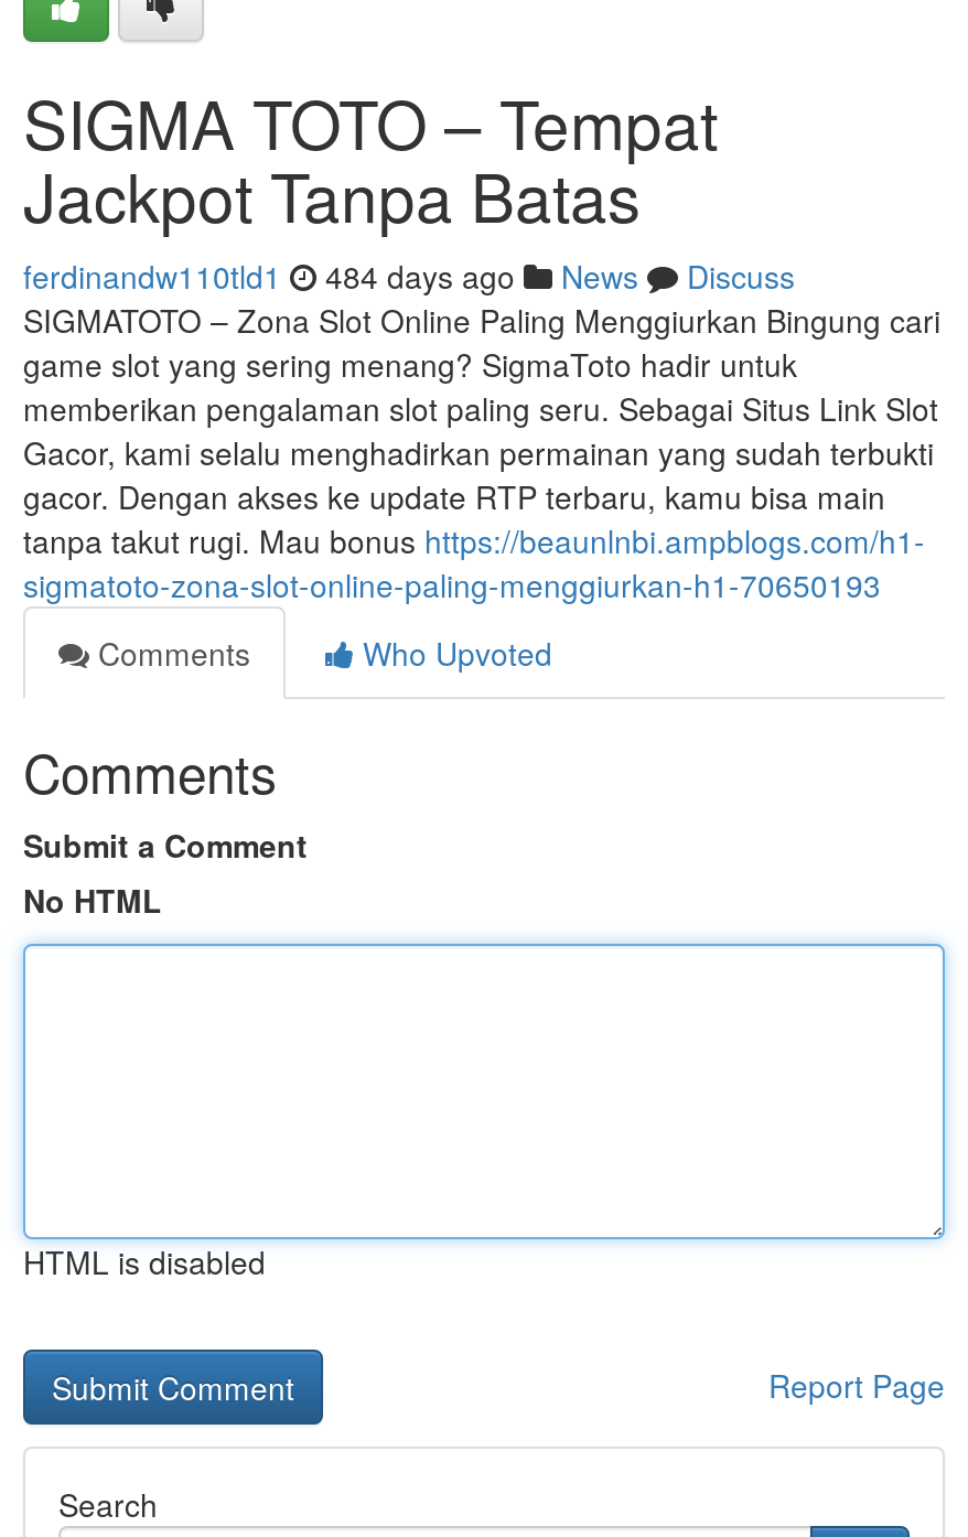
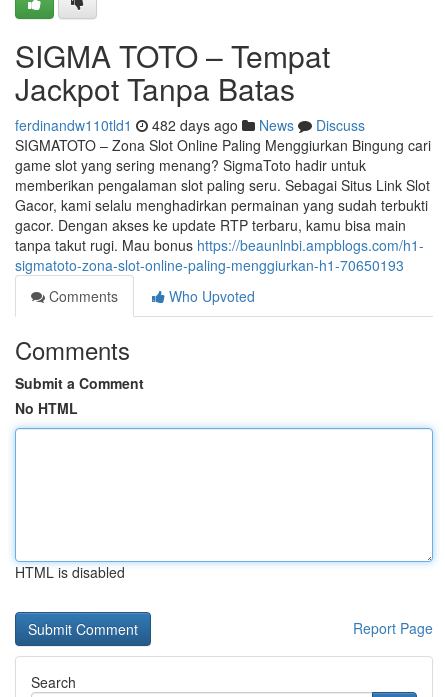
- ferdinandw110tld1 484 days ago News Discuss
+ ferdinandw110tld1 482 days ago News Discuss
